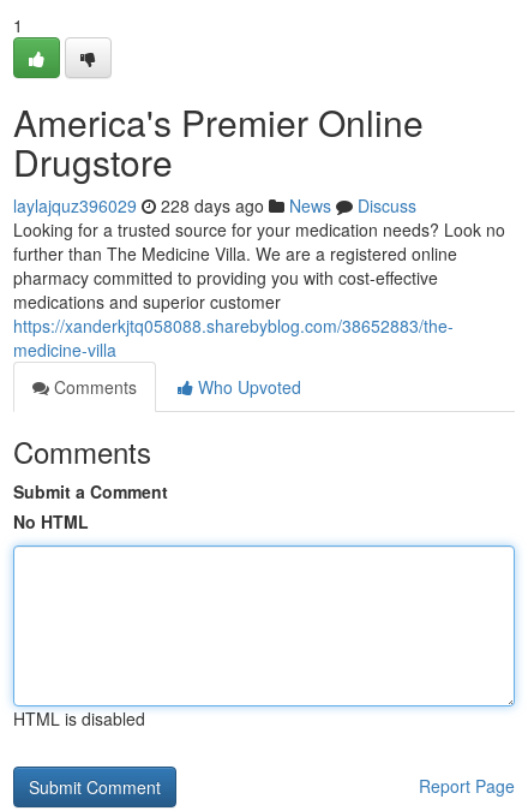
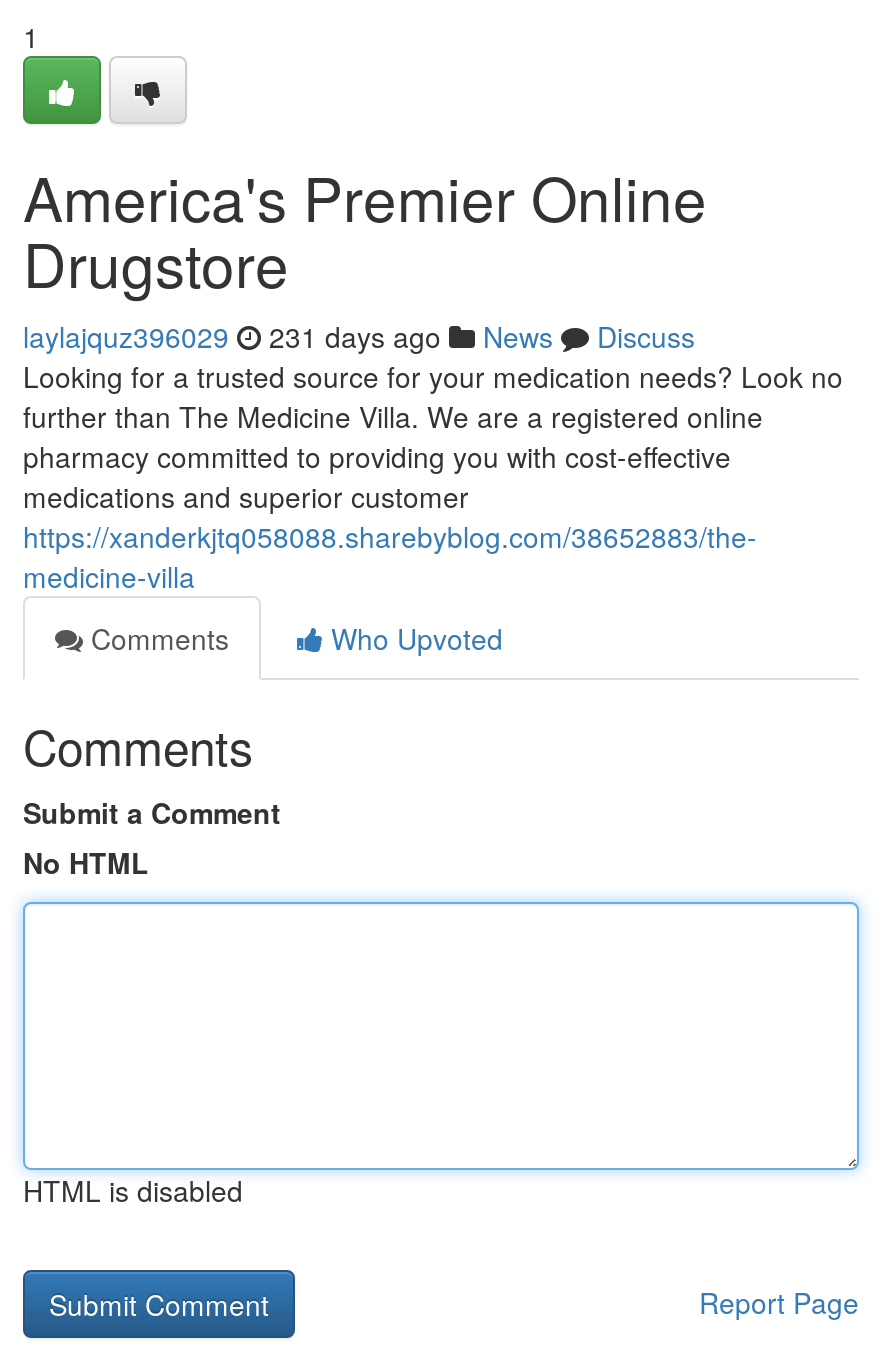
- laylajquz396029 228 days ago News Discuss
+ laylajquz396029 231 days ago News Discuss
